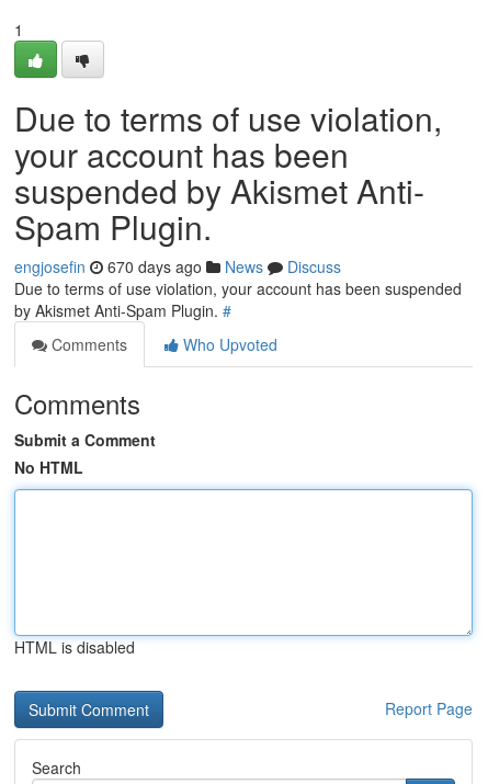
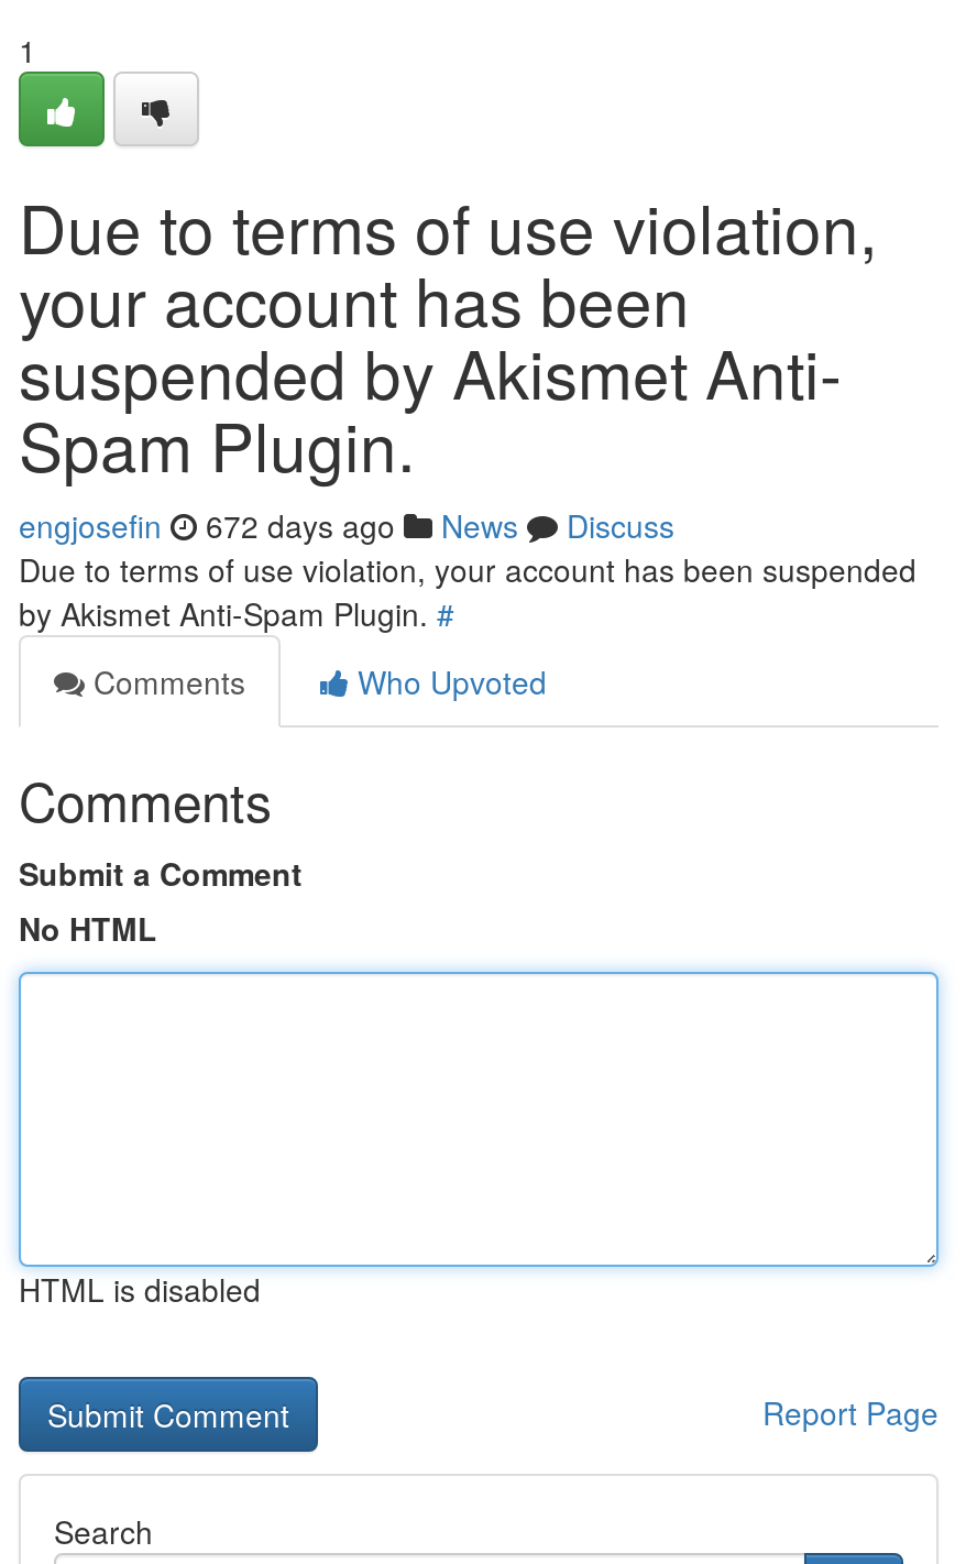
- engjosefin 670 days ago News Discuss
+ engjosefin 672 days ago News Discuss
